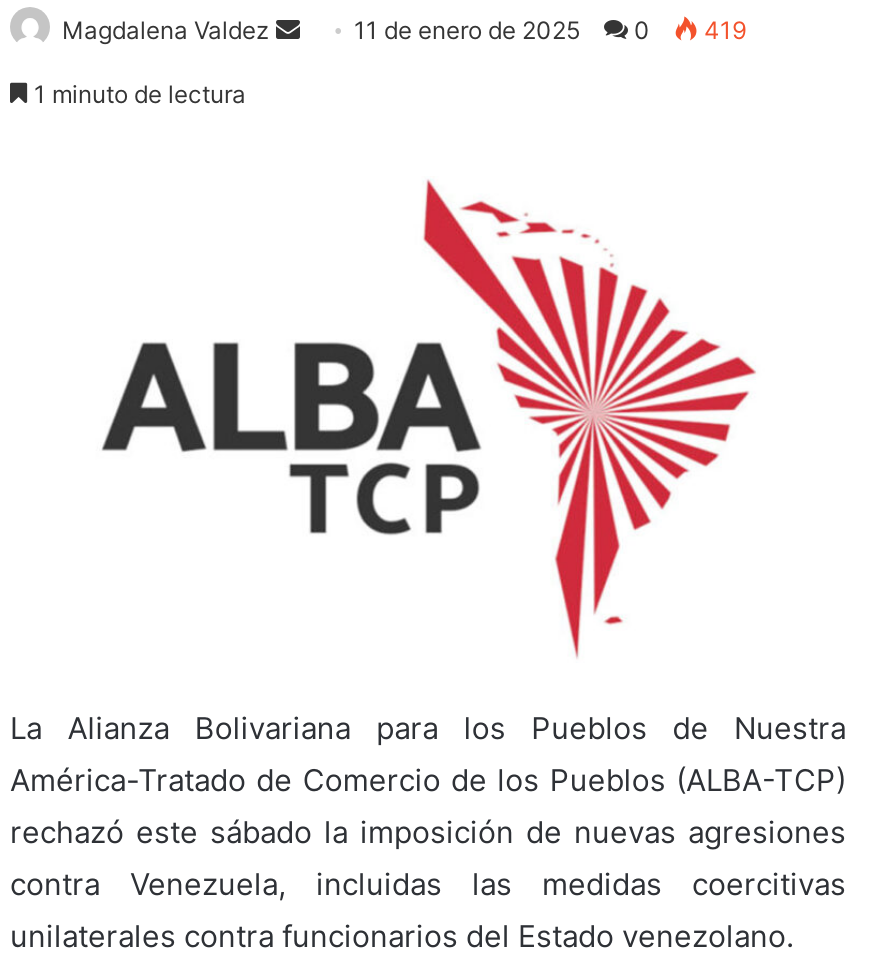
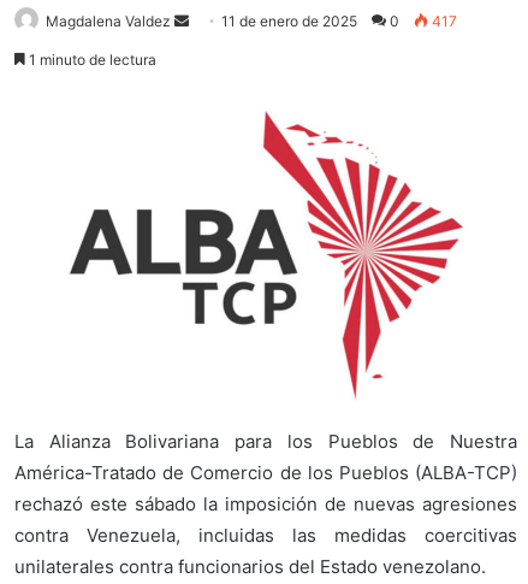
- 419
+ 417
